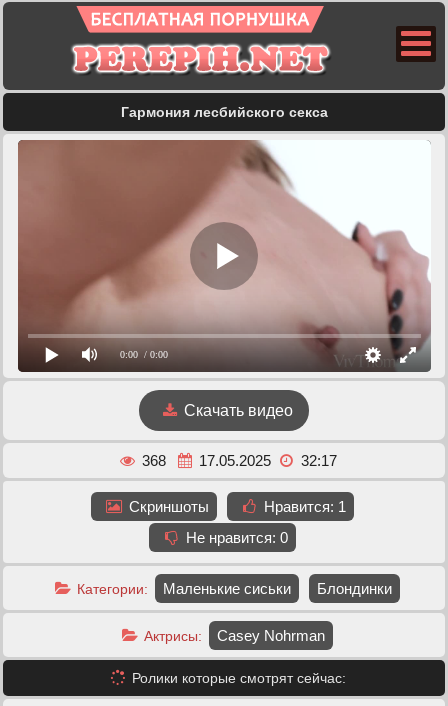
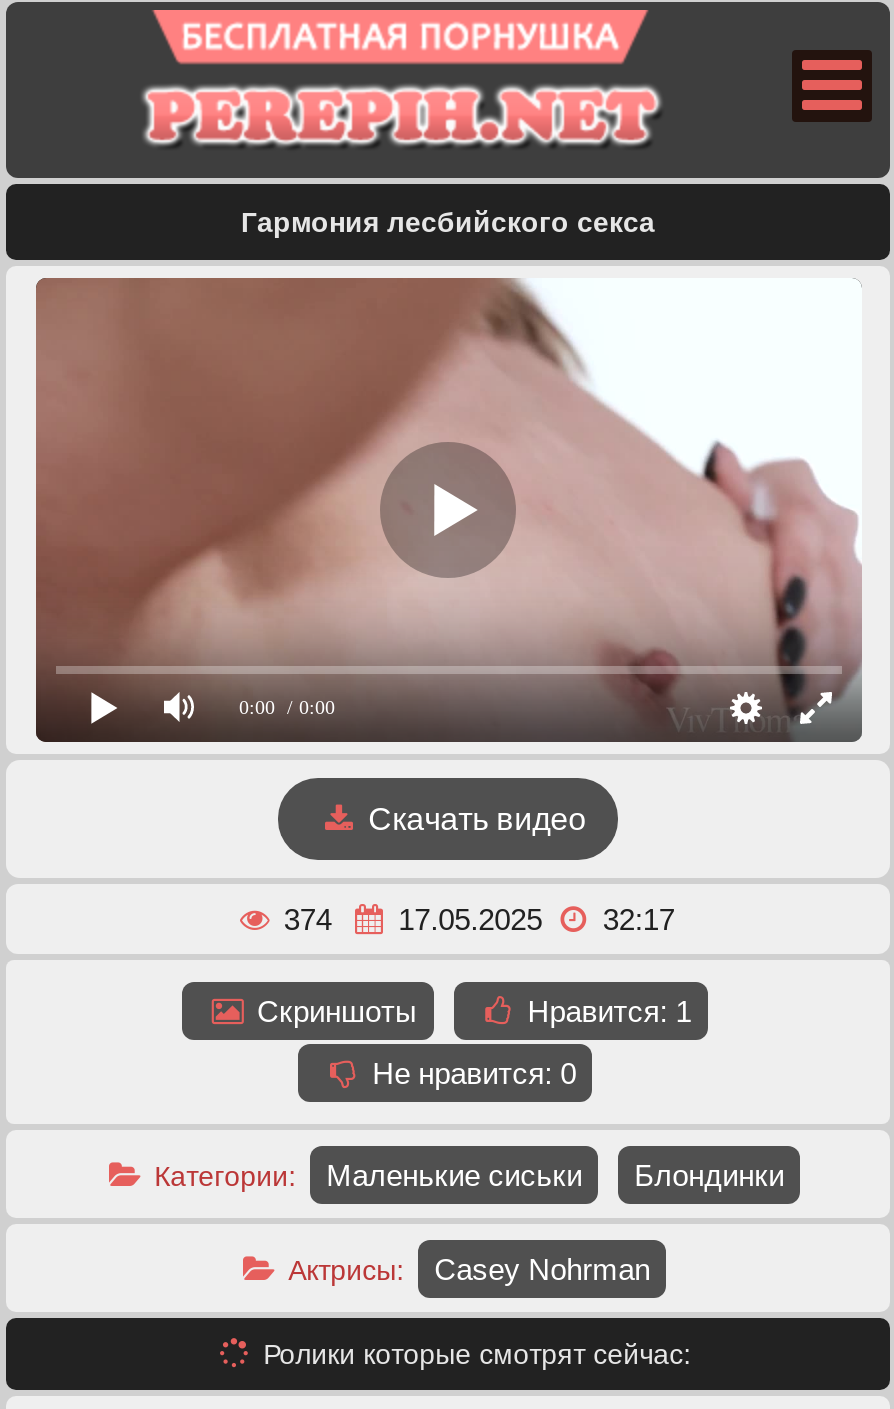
- 368 17.05.2025 32:17
+ 374 17.05.2025 32:17
